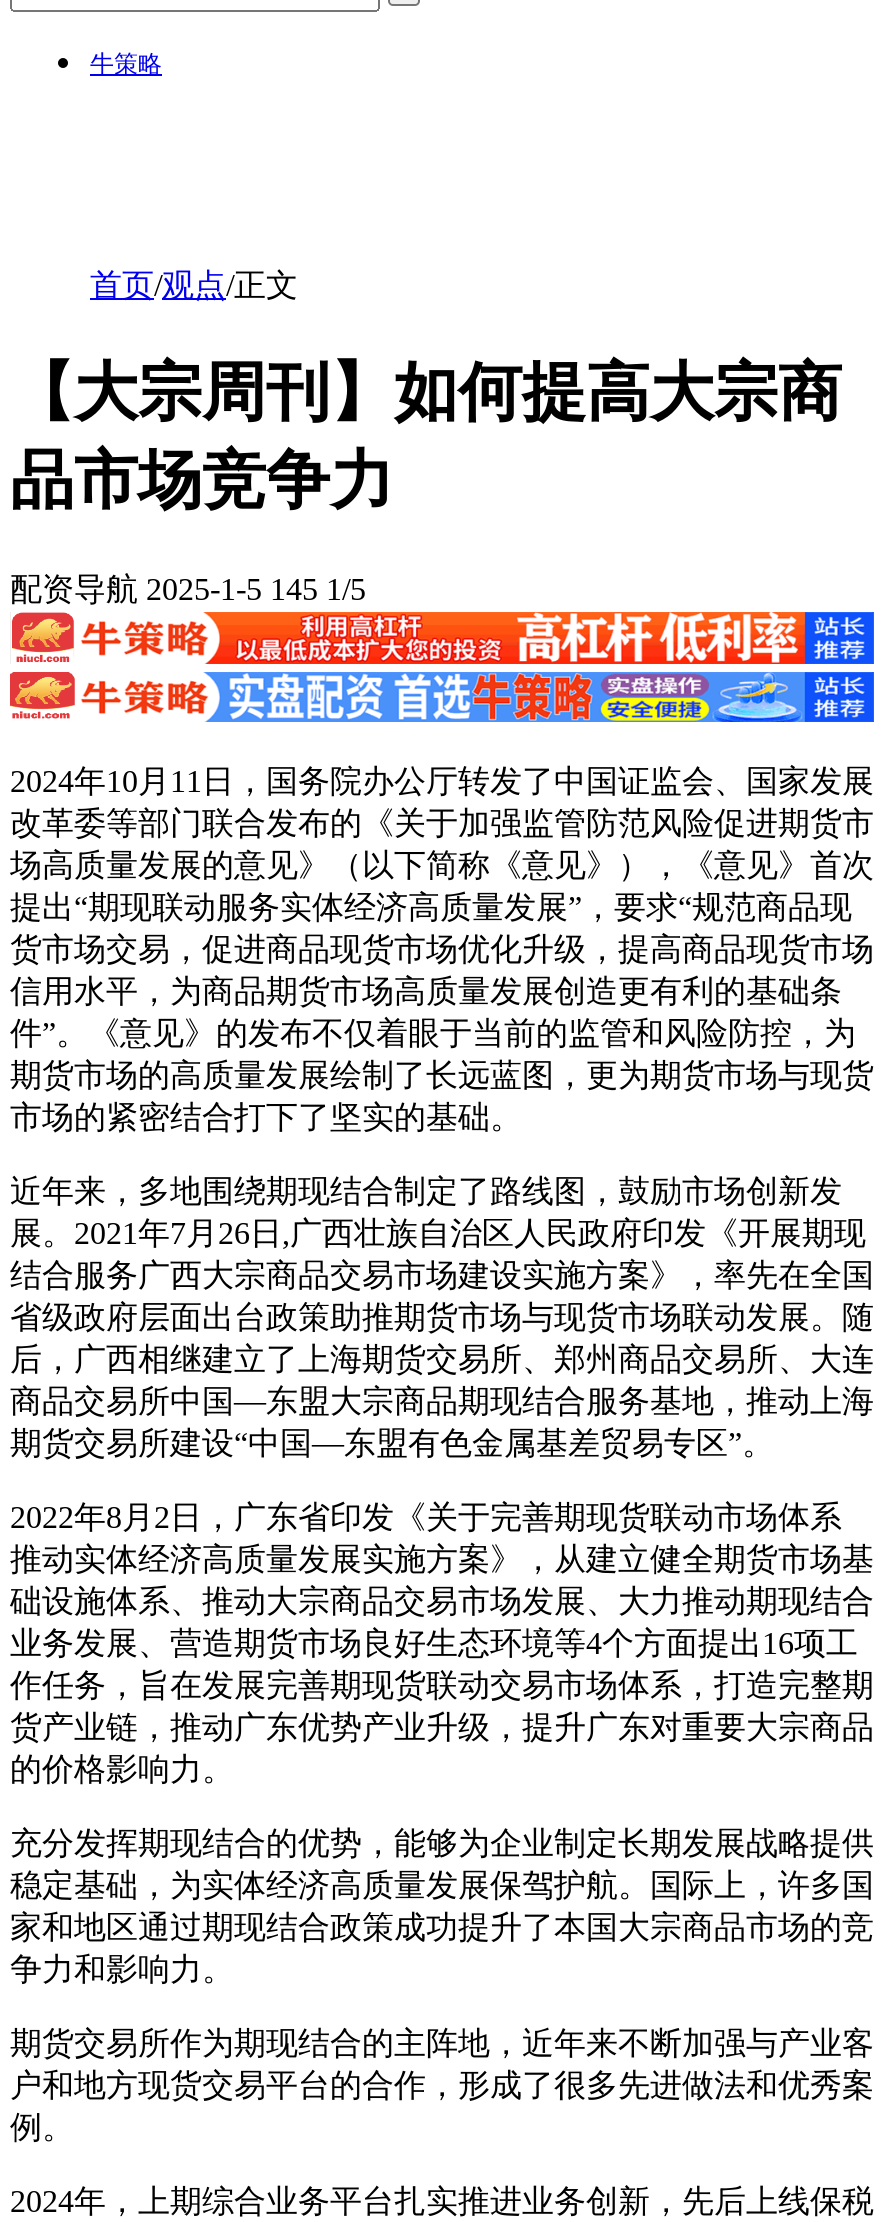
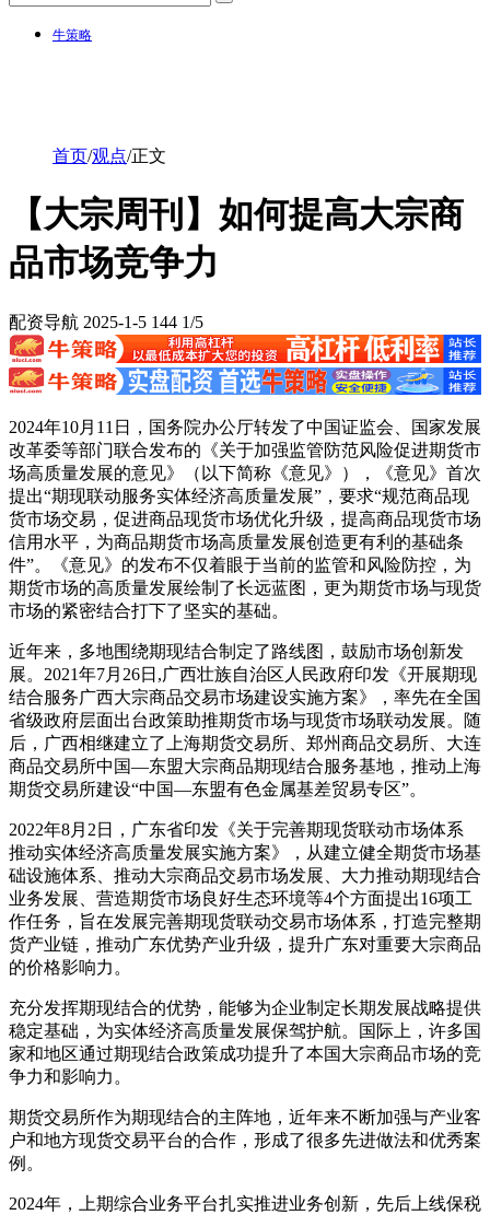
- 配资导航 2025-1-5 145 1/5
+ 配资导航 2025-1-5 144 1/5
